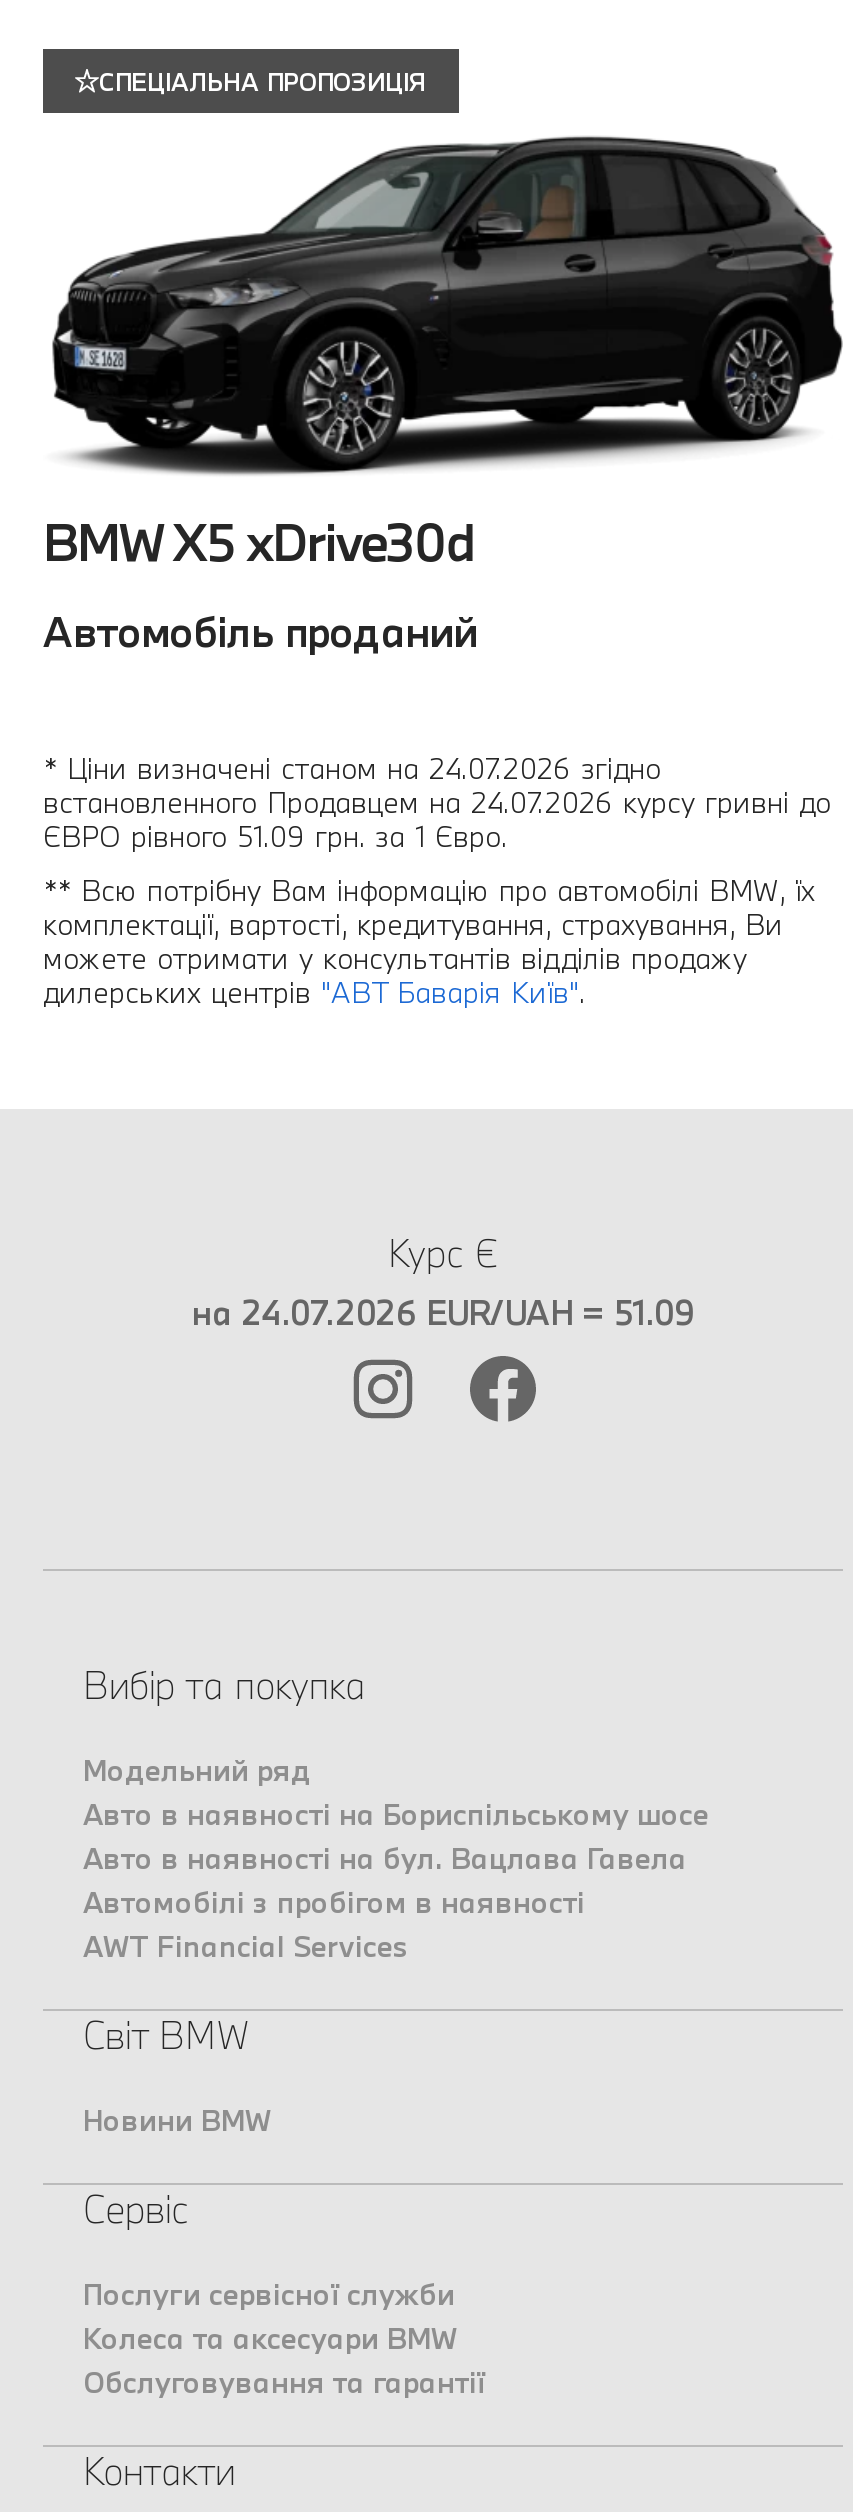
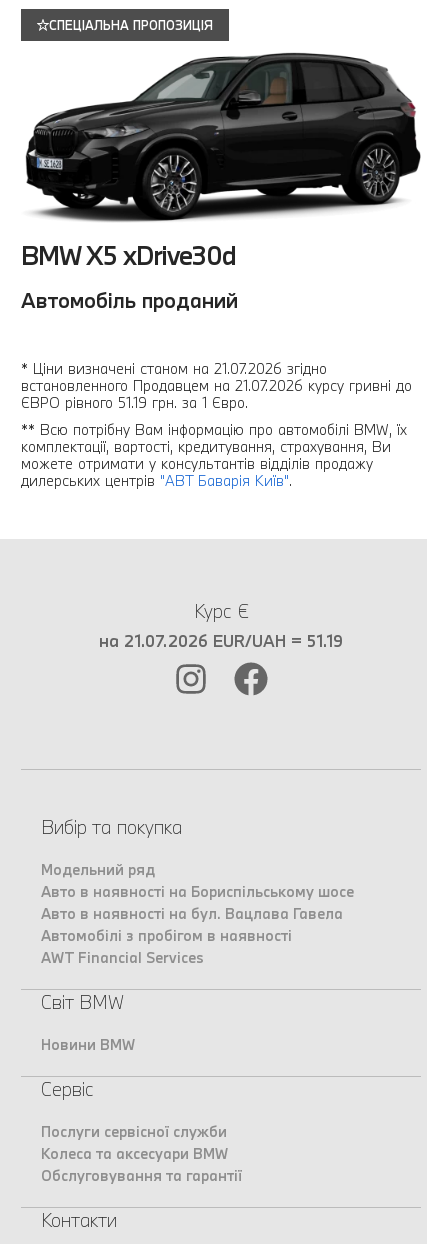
- * Ціни визначені станом на 24.07.2026 згідно
+ * Ціни визначені станом на 21.07.2026 згідно

- встановленного Продавцем на 24.07.2026 курсу гривні до
+ встановленного Продавцем на 21.07.2026 курсу гривні до

- ЄВРО рівного 51.09 грн. за 1 Євро.
+ ЄВРО рівного 51.19 грн. за 1 Євро.

- на 24.07.2026 EUR/UAH = 51.09
+ на 21.07.2026 EUR/UAH = 51.19
